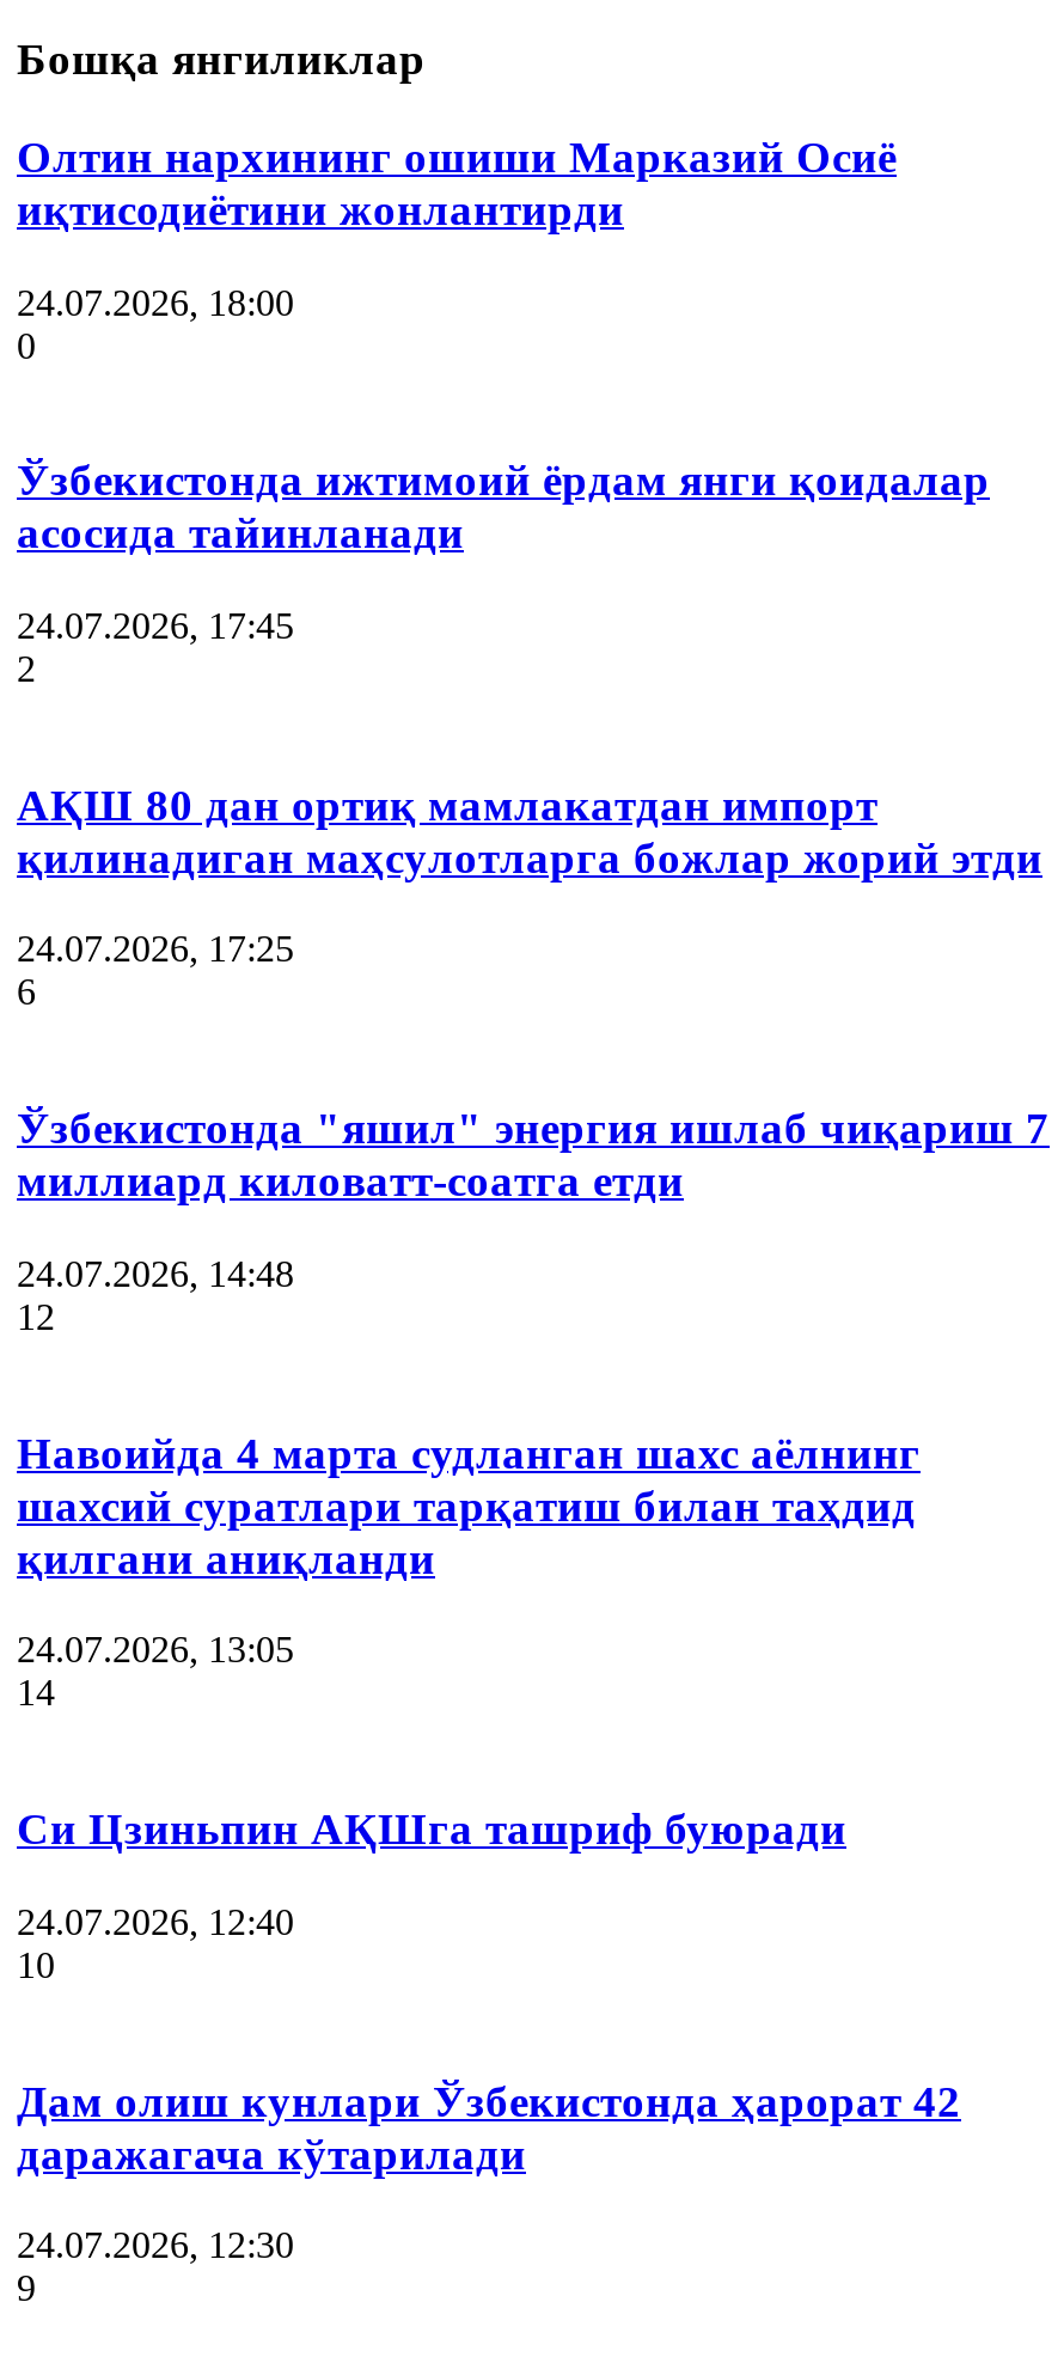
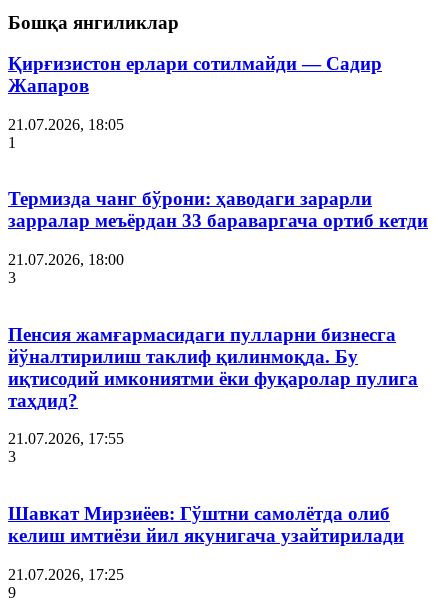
- Олтин нархининг ошиши Марказий Осиё
- иқтисодиётини жонлантирди
- 24.07.2026, 18:00
- 0
- Ўзбекистонда ижтимоий ёрдам янги қоидалар
- асосида тайинланади
- 24.07.2026, 17:45
- 2
- АҚШ 80 дан ортиқ мамлакатдан импорт
- қилинадиган маҳсулотларга божлар жорий этди
- 24.07.2026, 17:25
- 6
- Ўзбекистонда "яшил" энергия ишлаб чиқариш 7
- миллиард киловатт-соатга етди
- 24.07.2026, 14:48
- 12
- Навоийда 4 марта судланган шахс аёлнинг
- шахсий суратлари тарқатиш билан таҳдид
- қилгани аниқланди
- 24.07.2026, 13:05
- 14
- Си Цзиньпин АҚШга ташриф буюради
- 24.07.2026, 12:40
- 10
- Дам олиш кунлари Ўзбекистонда ҳарорат 42
- даражагача кўтарилади
- 24.07.2026, 12:30
+ Қирғизистон ерлари сотилмайди — Садир
+ Жапаров
+ 21.07.2026, 18:05
+ 1
+ Термизда чанг бўрони: ҳаводаги зарарли
+ зарралар меъёрдан 33 бараваргача ортиб кетди
+ 21.07.2026, 18:00
+ 3
+ Пенсия жамғармасидаги пулларни бизнесга
+ йўналтирилиш таклиф қилинмоқда. Бу
+ иқтисодий имкониятми ёки фуқаролар пулига
+ таҳдид?
+ 21.07.2026, 17:55
+ 3
+ Шавкат Мирзиёев: Гўштни самолётда олиб
+ келиш имтиёзи йил якунигача узайтирилади
+ 21.07.2026, 17:25
